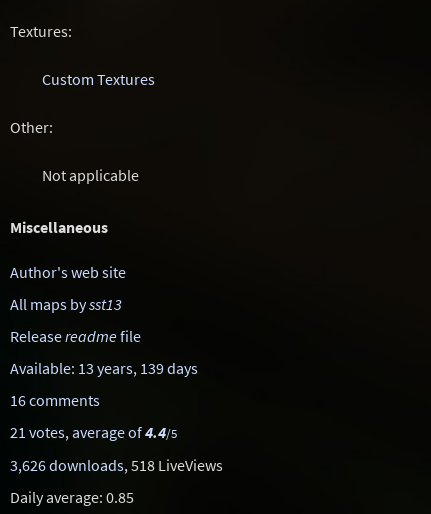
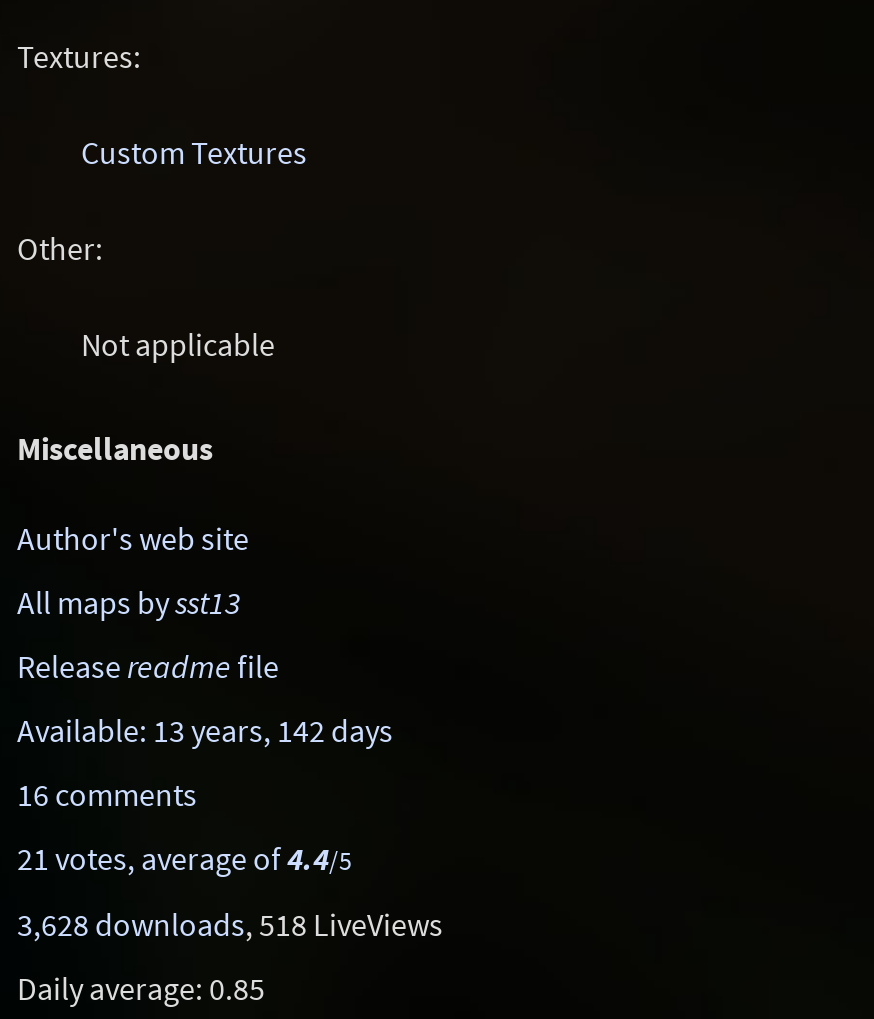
- Available: 13 years, 139 days
+ Available: 13 years, 142 days

- 3,626 downloads, 518 LiveViews
+ 3,628 downloads, 518 LiveViews
